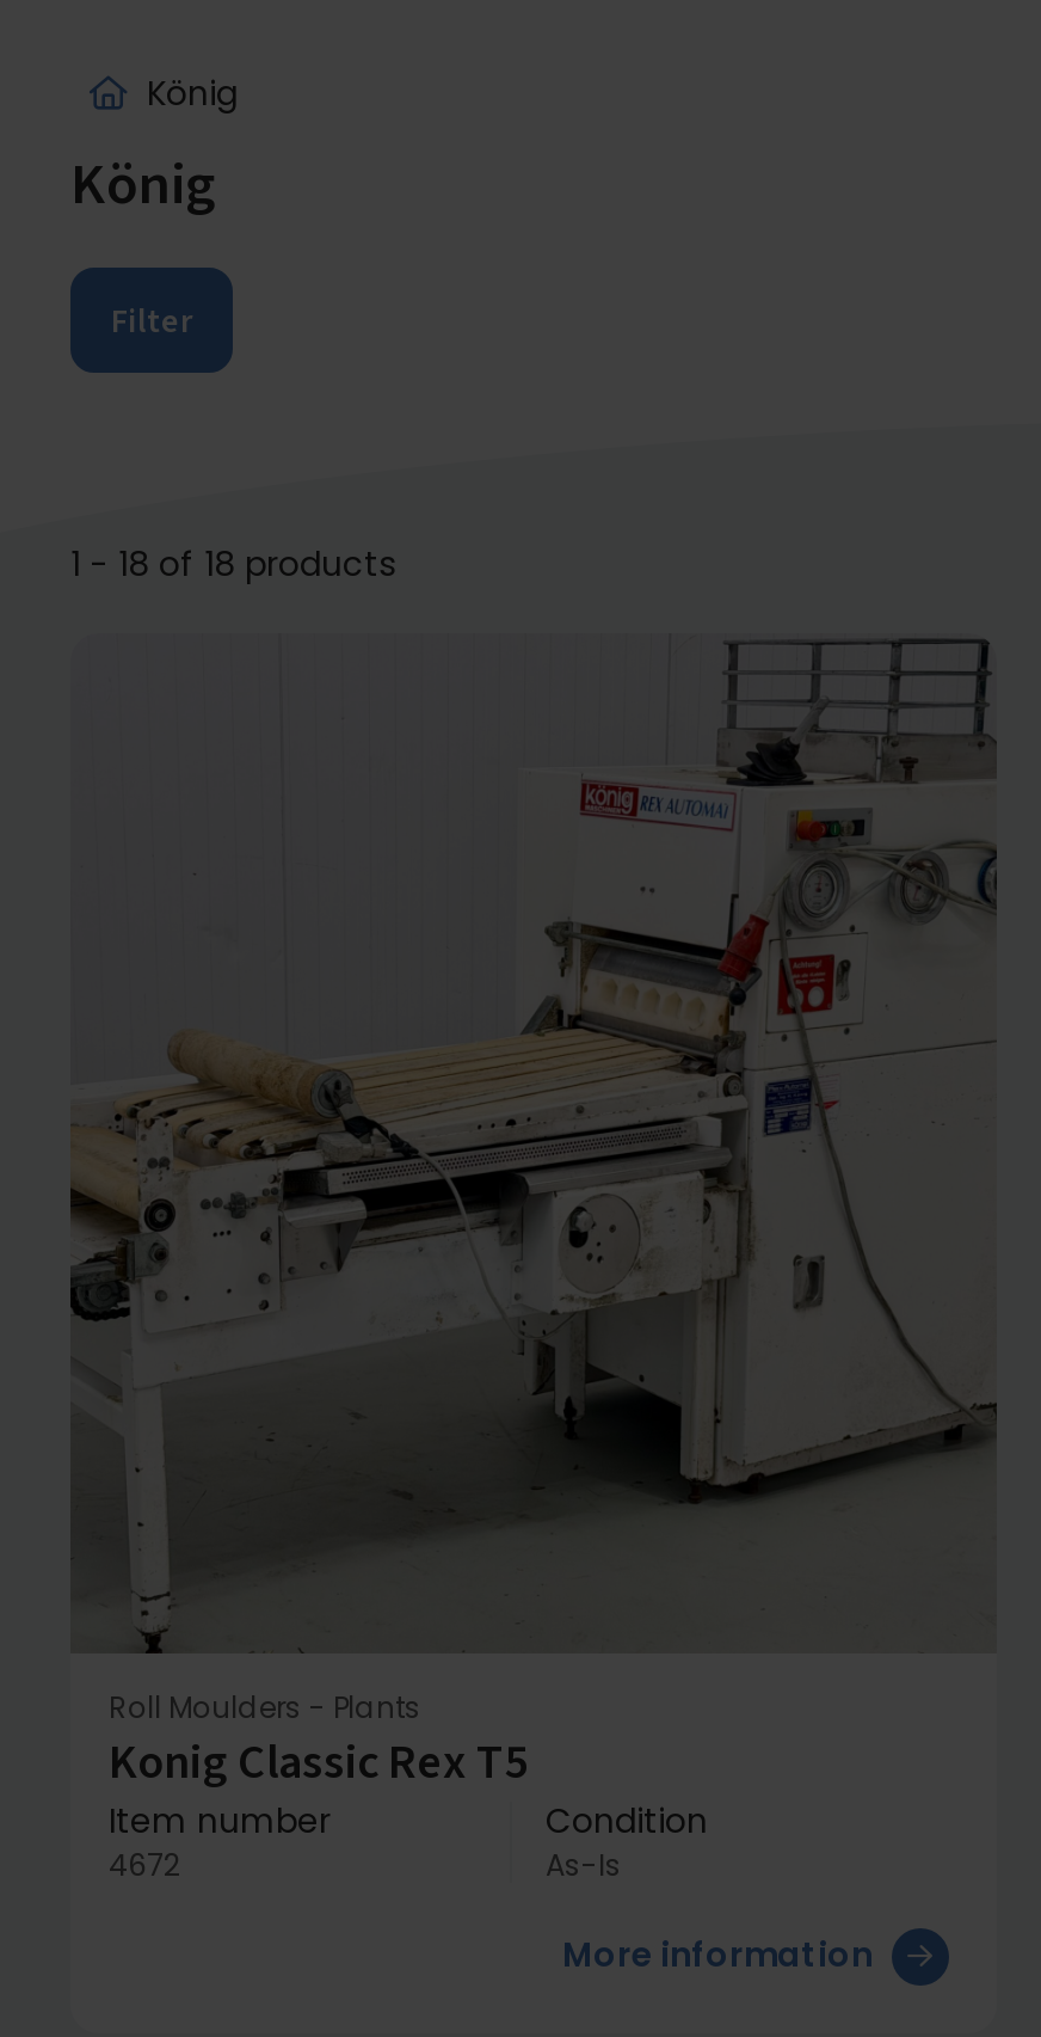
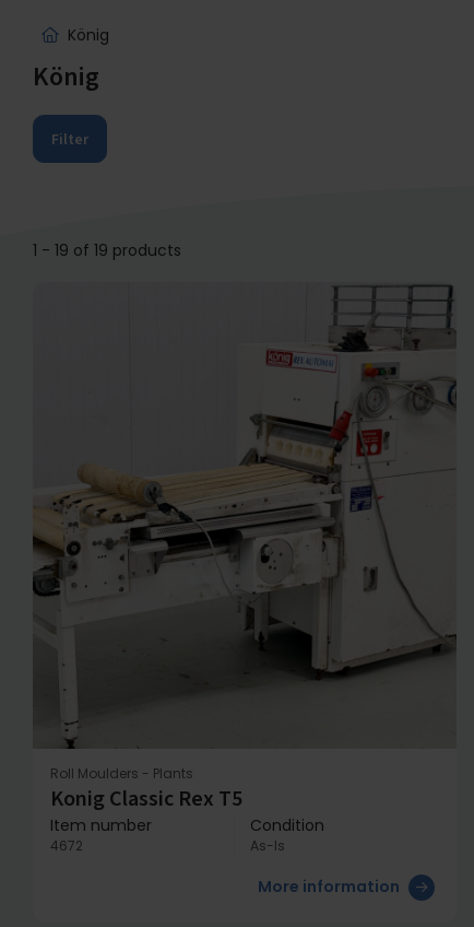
- 1 - 18 of 18 products
+ 1 - 19 of 19 products
